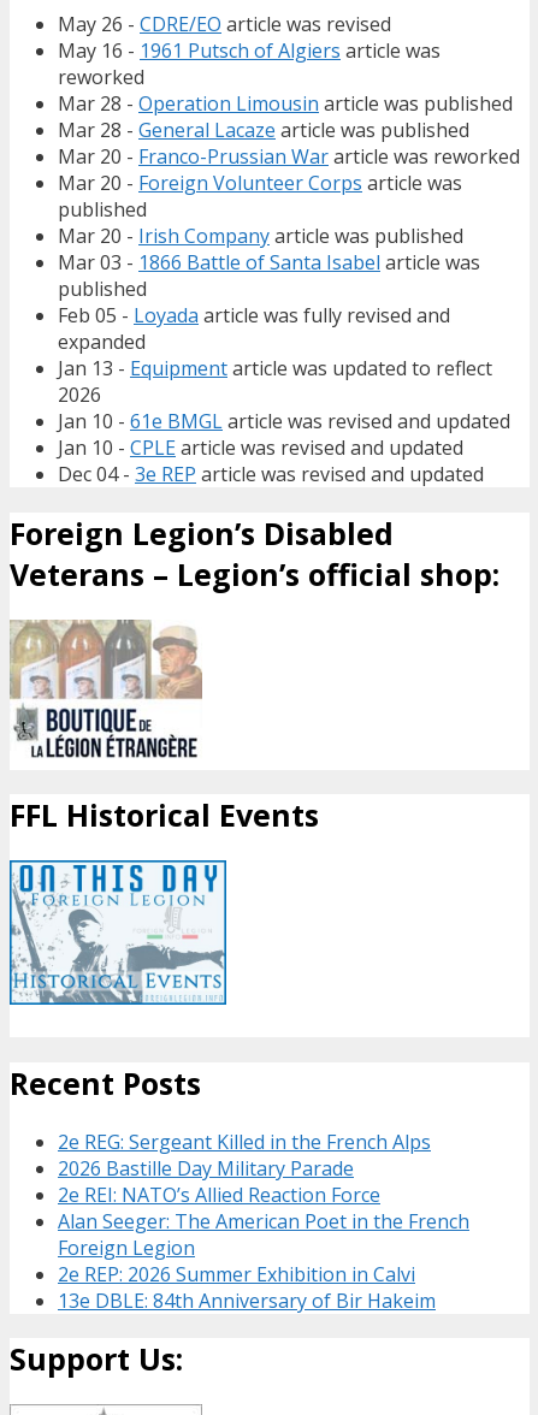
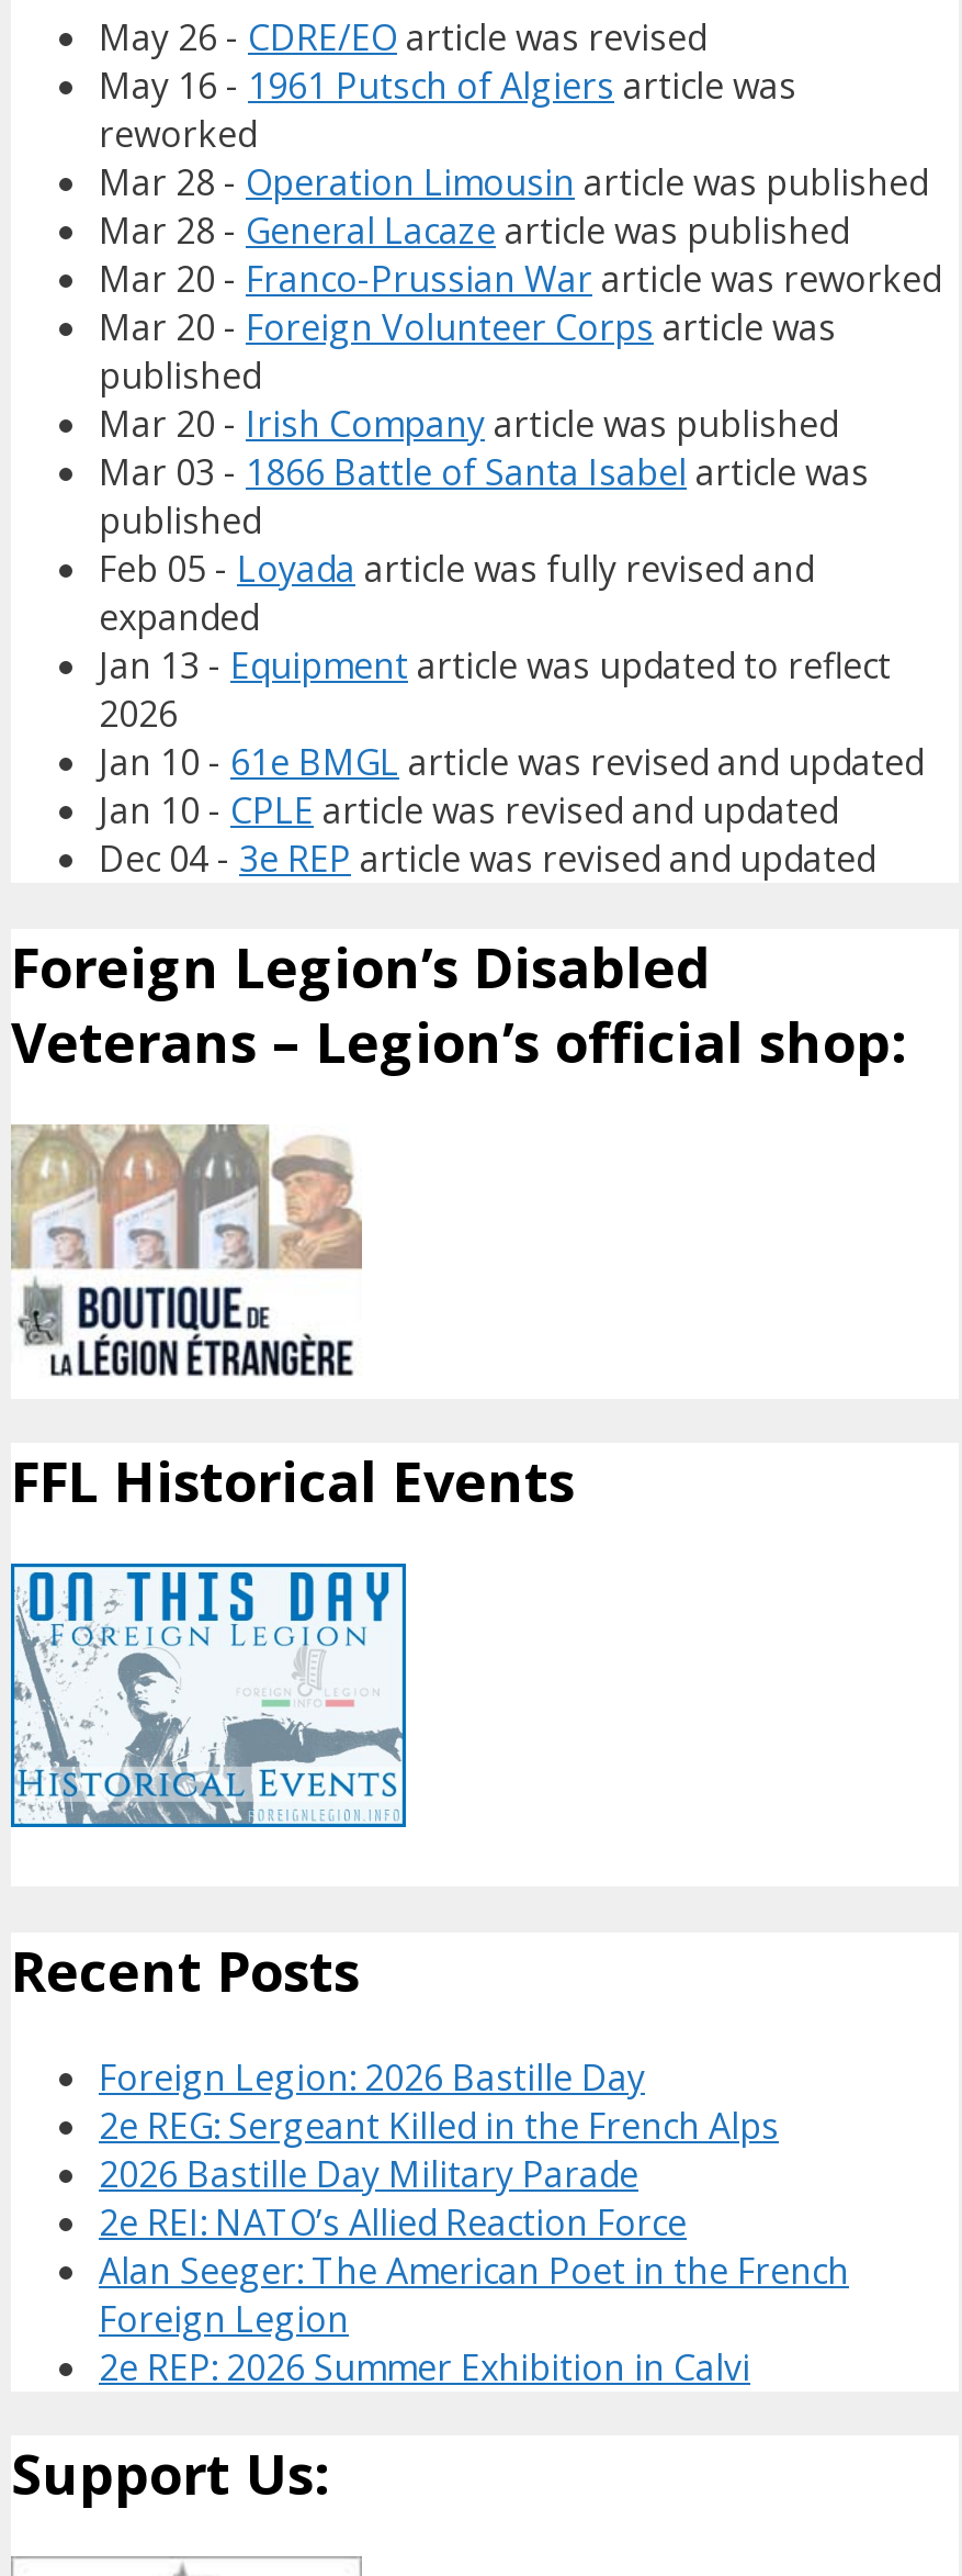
+ Foreign Legion: 2026 Bastille Day

moved down: 2e REG: Sergeant Killed in the French Alps | 2026 Bastille Day Military Parade | 2e REI: NATO’s Allied Reaction Force | Alan Seeger: The American Poet in the French | Foreign Legion | 2e REP: 2026 Summer Exhibition in Calvi

- 13e DBLE: 84th Anniversary of Bir Hakeim
